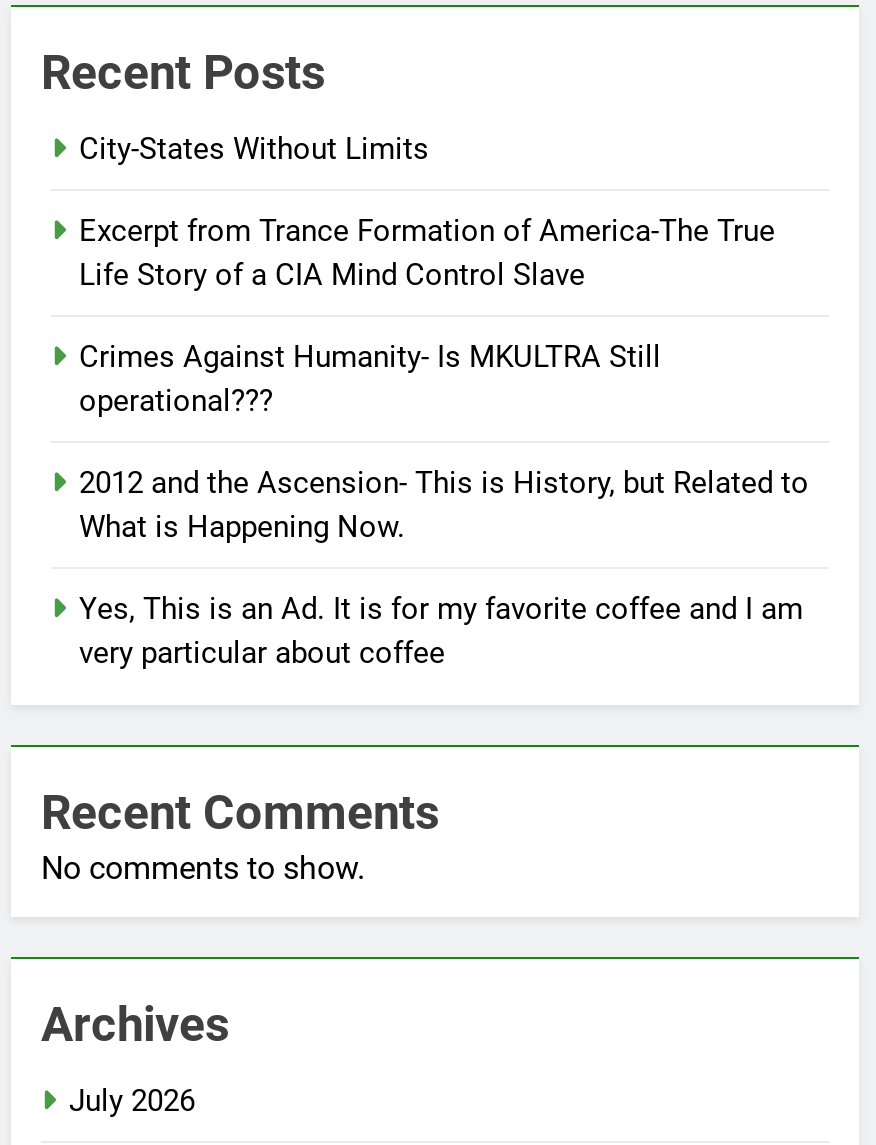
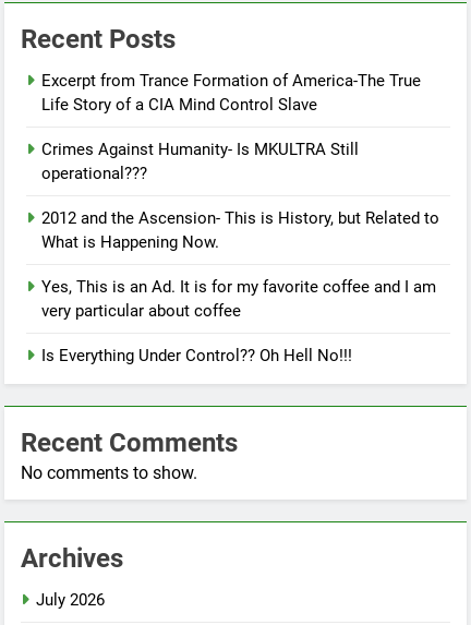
- City-States Without Limits

moved up: Excerpt from Trance Formation of America-The True | Life Story of a CIA Mind Control Slave | Crimes Against Humanity- Is MKULTRA Still | operational??? | 2012 and the Ascension- This is History, but Related to | What is Happening Now. | Yes, This is an Ad. It is for my favorite coffee and I am | very particular about coffee

+ Is Everything Under Control?? Oh Hell No!!!
